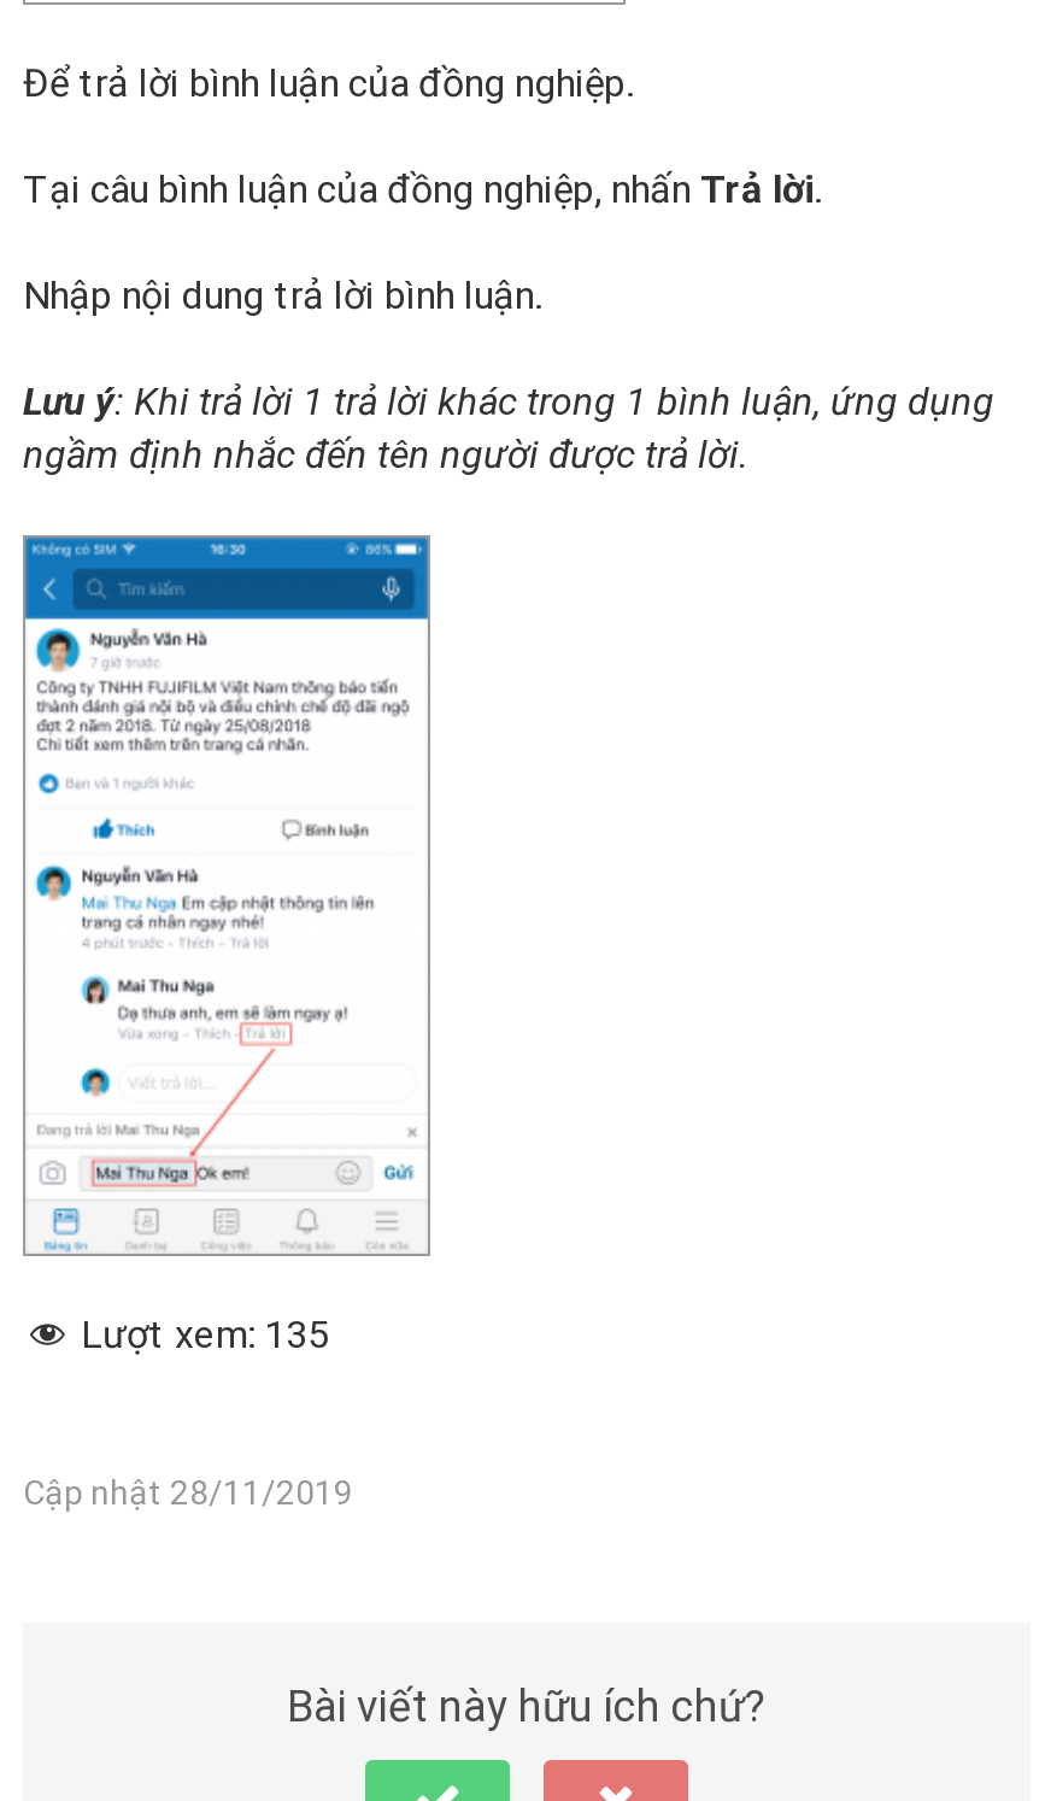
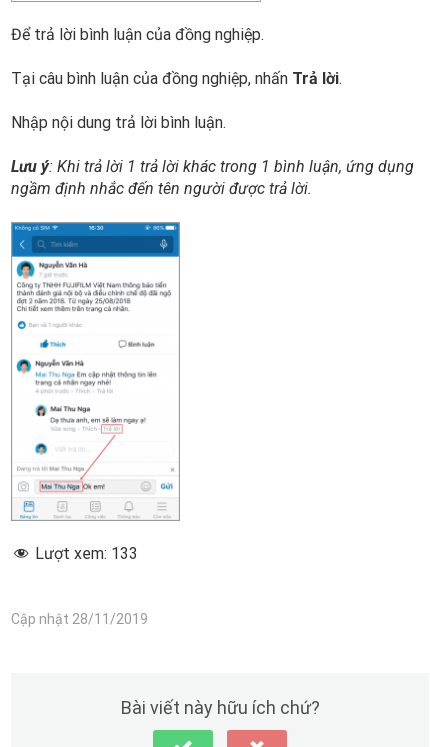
- Lượt xem: 135
+ Lượt xem: 133
